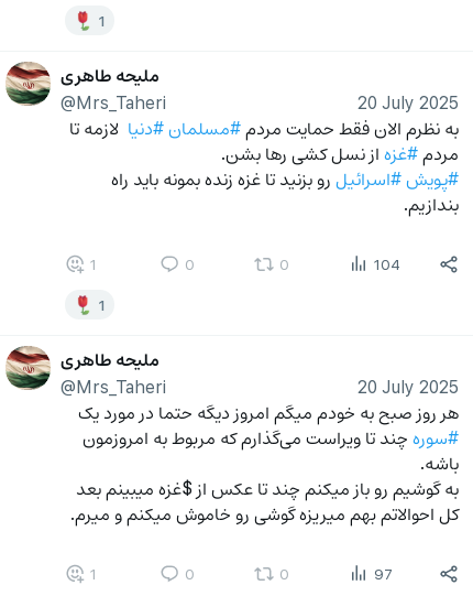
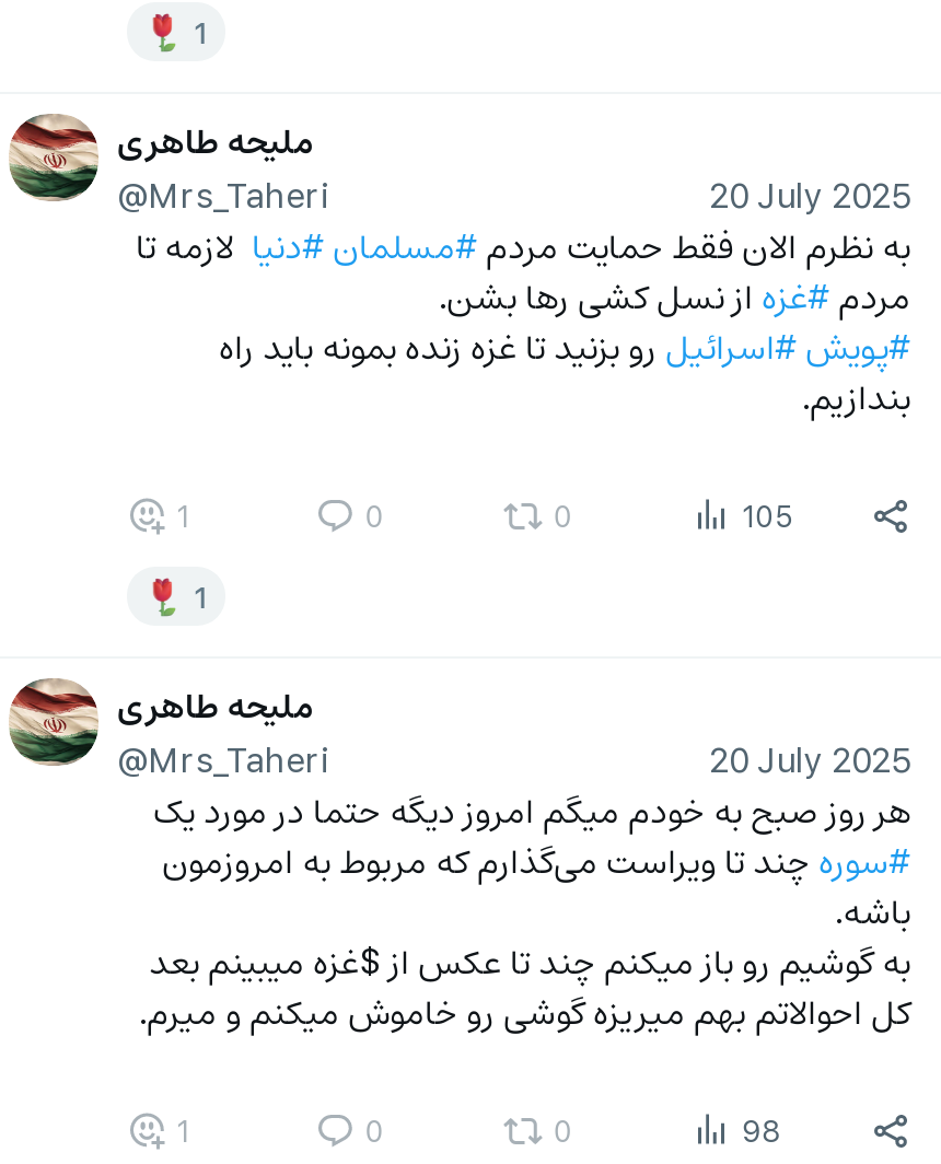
- 104
+ 105

- 97
+ 98
